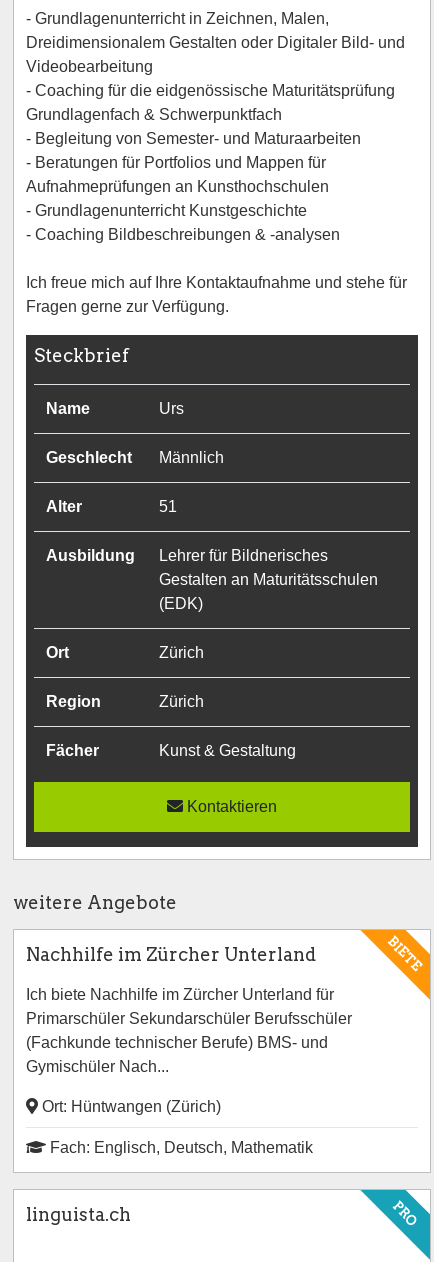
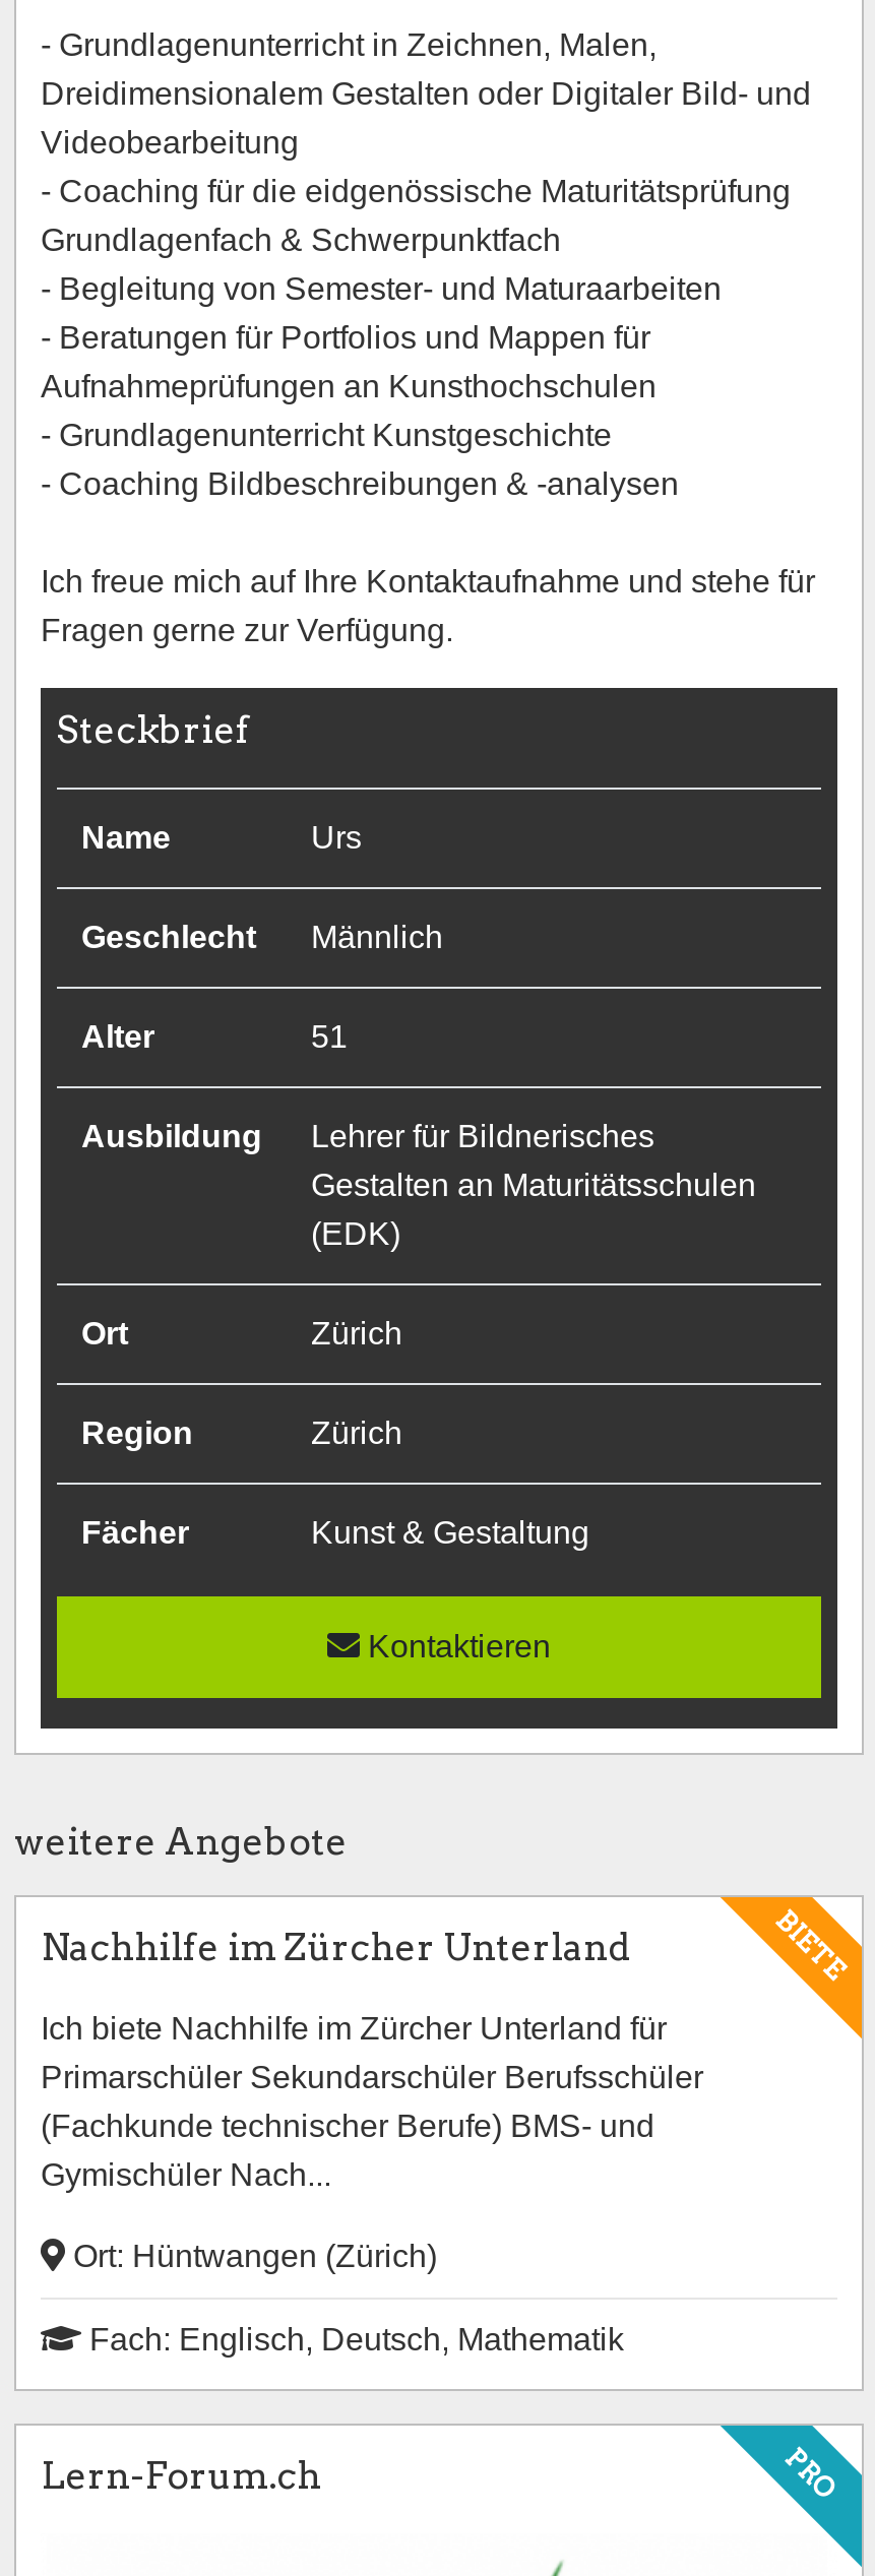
- linguista.ch
+ Lern-Forum.ch
